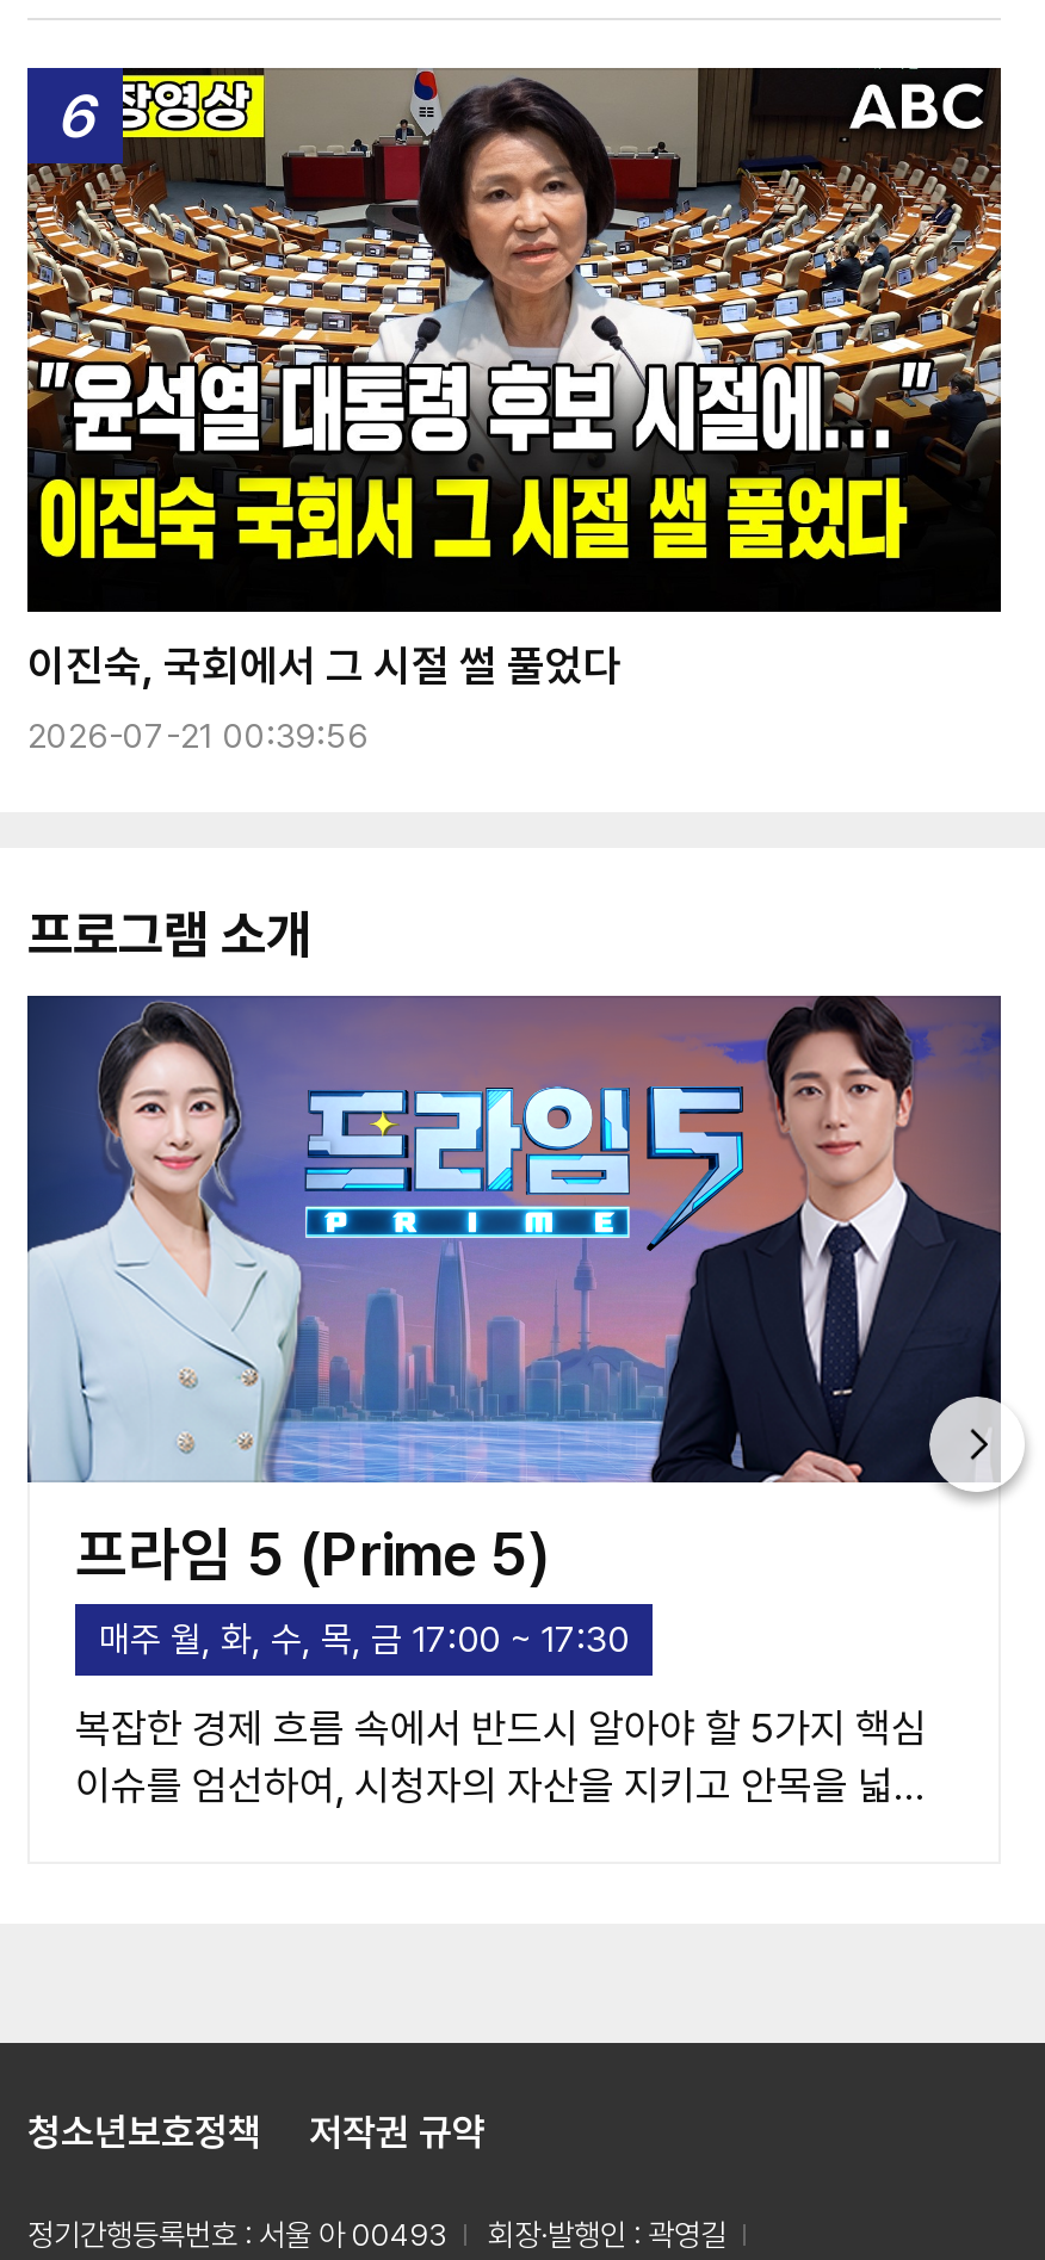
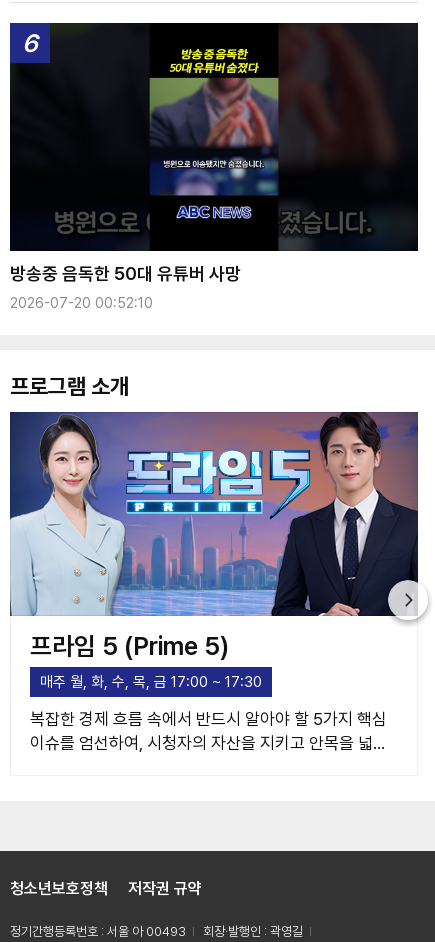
- [image]
- 이진숙, 국회에서 그 시절 썰 풀었다
+ [image]
+ 방송중 음독한 50대 유튜버 사망

- 2026-07-21 00:39:56
+ 2026-07-20 00:52:10
